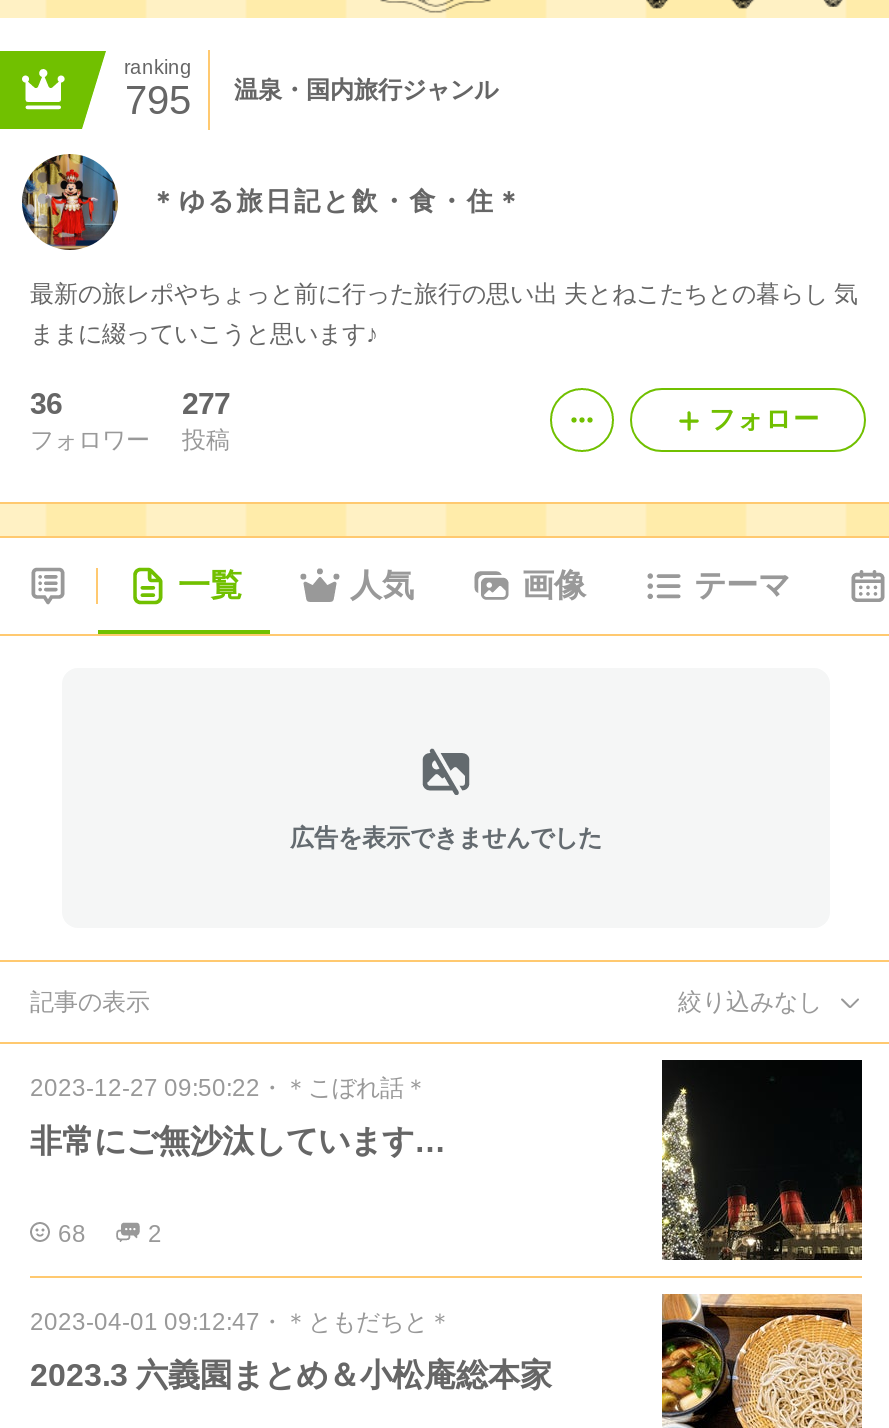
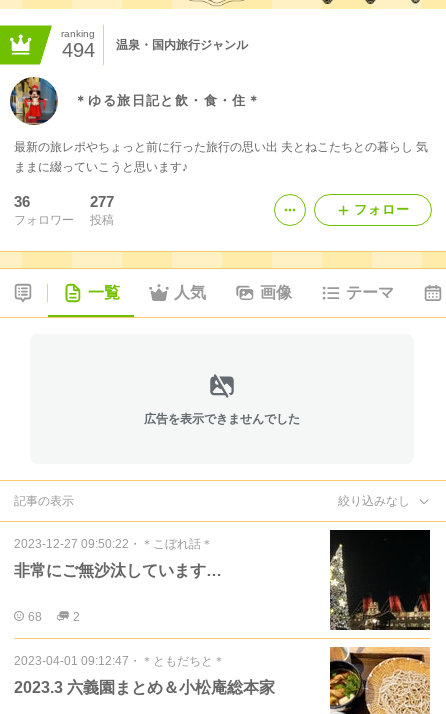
- 795 温泉・国内旅行ジャンル
+ 494 温泉・国内旅行ジャンル
